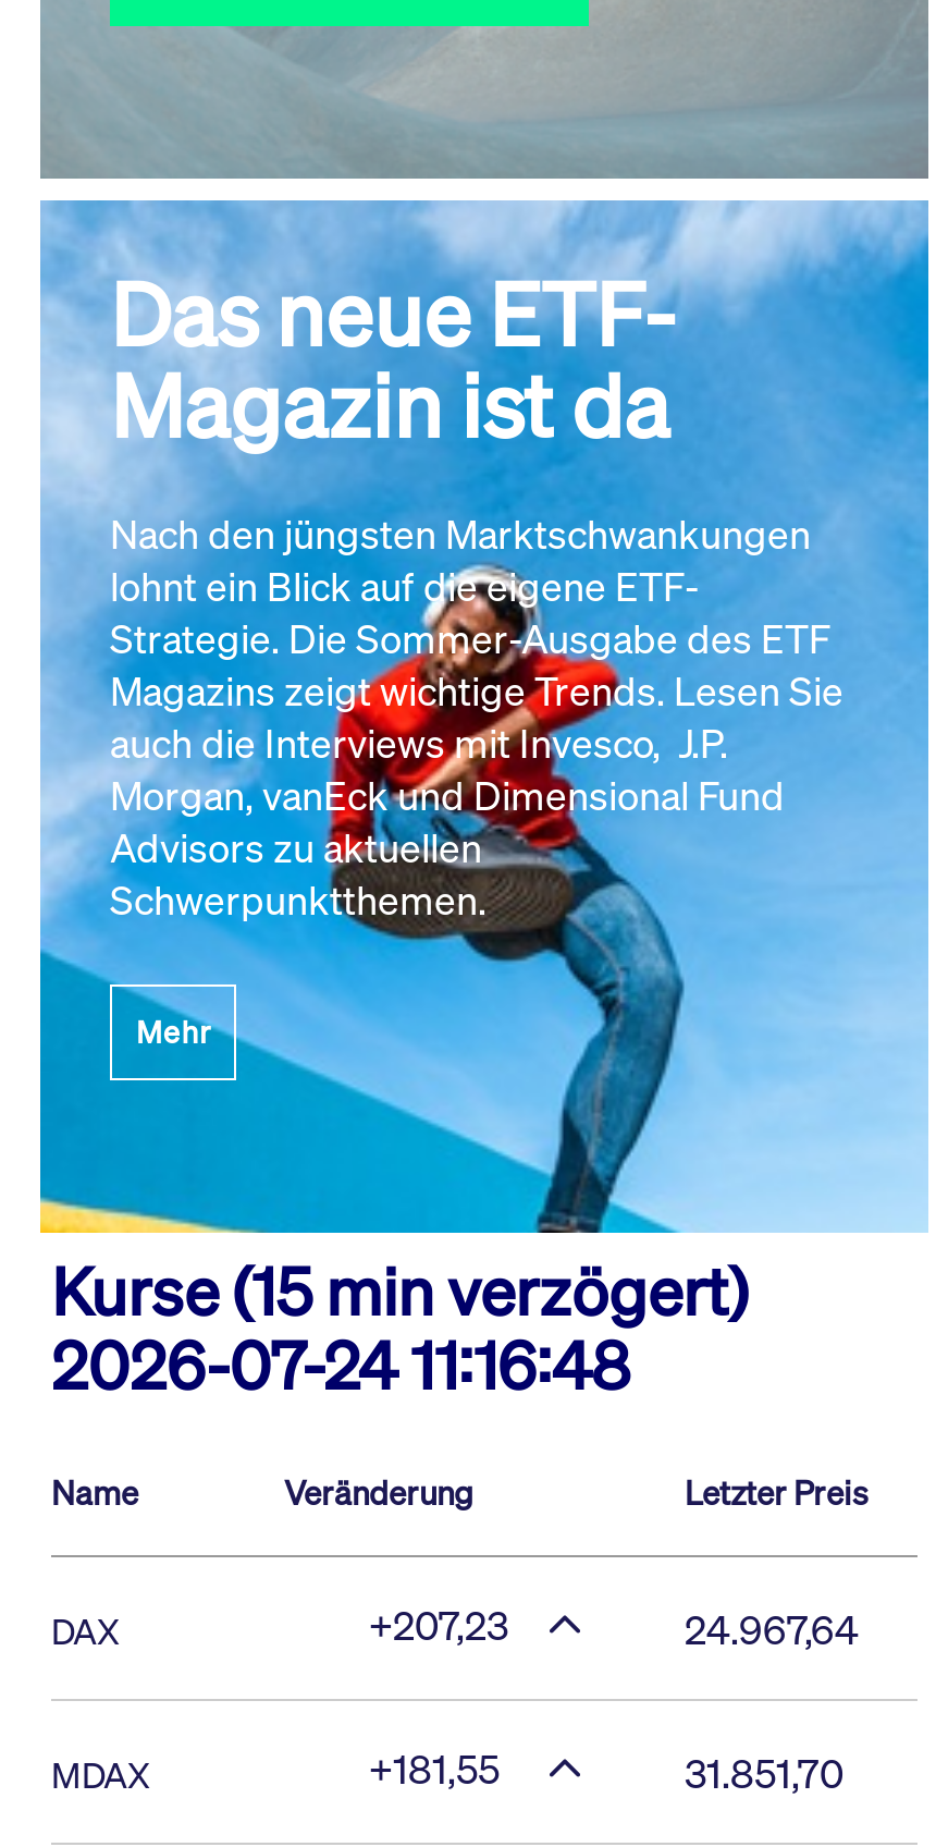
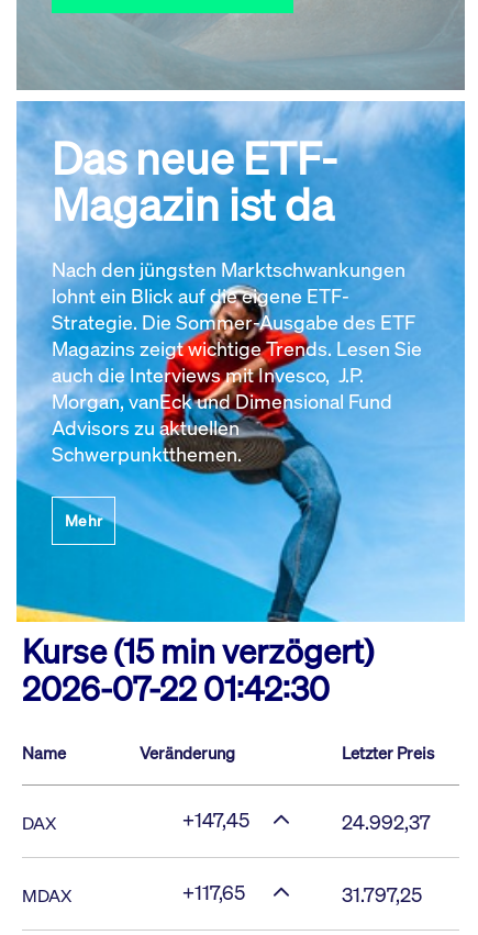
- 2026-07-24 11:16:48
+ 2026-07-22 01:42:30

- +207,23
+ +147,45

- 24.967,64
+ 24.992,37

- +181,55
+ +117,65

- 31.851,70
+ 31.797,25
